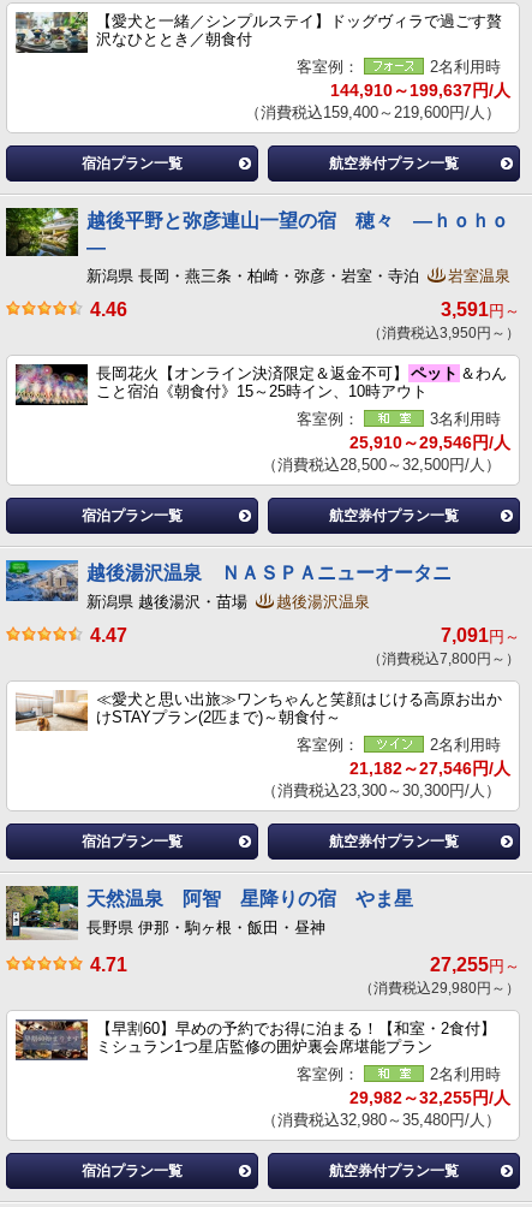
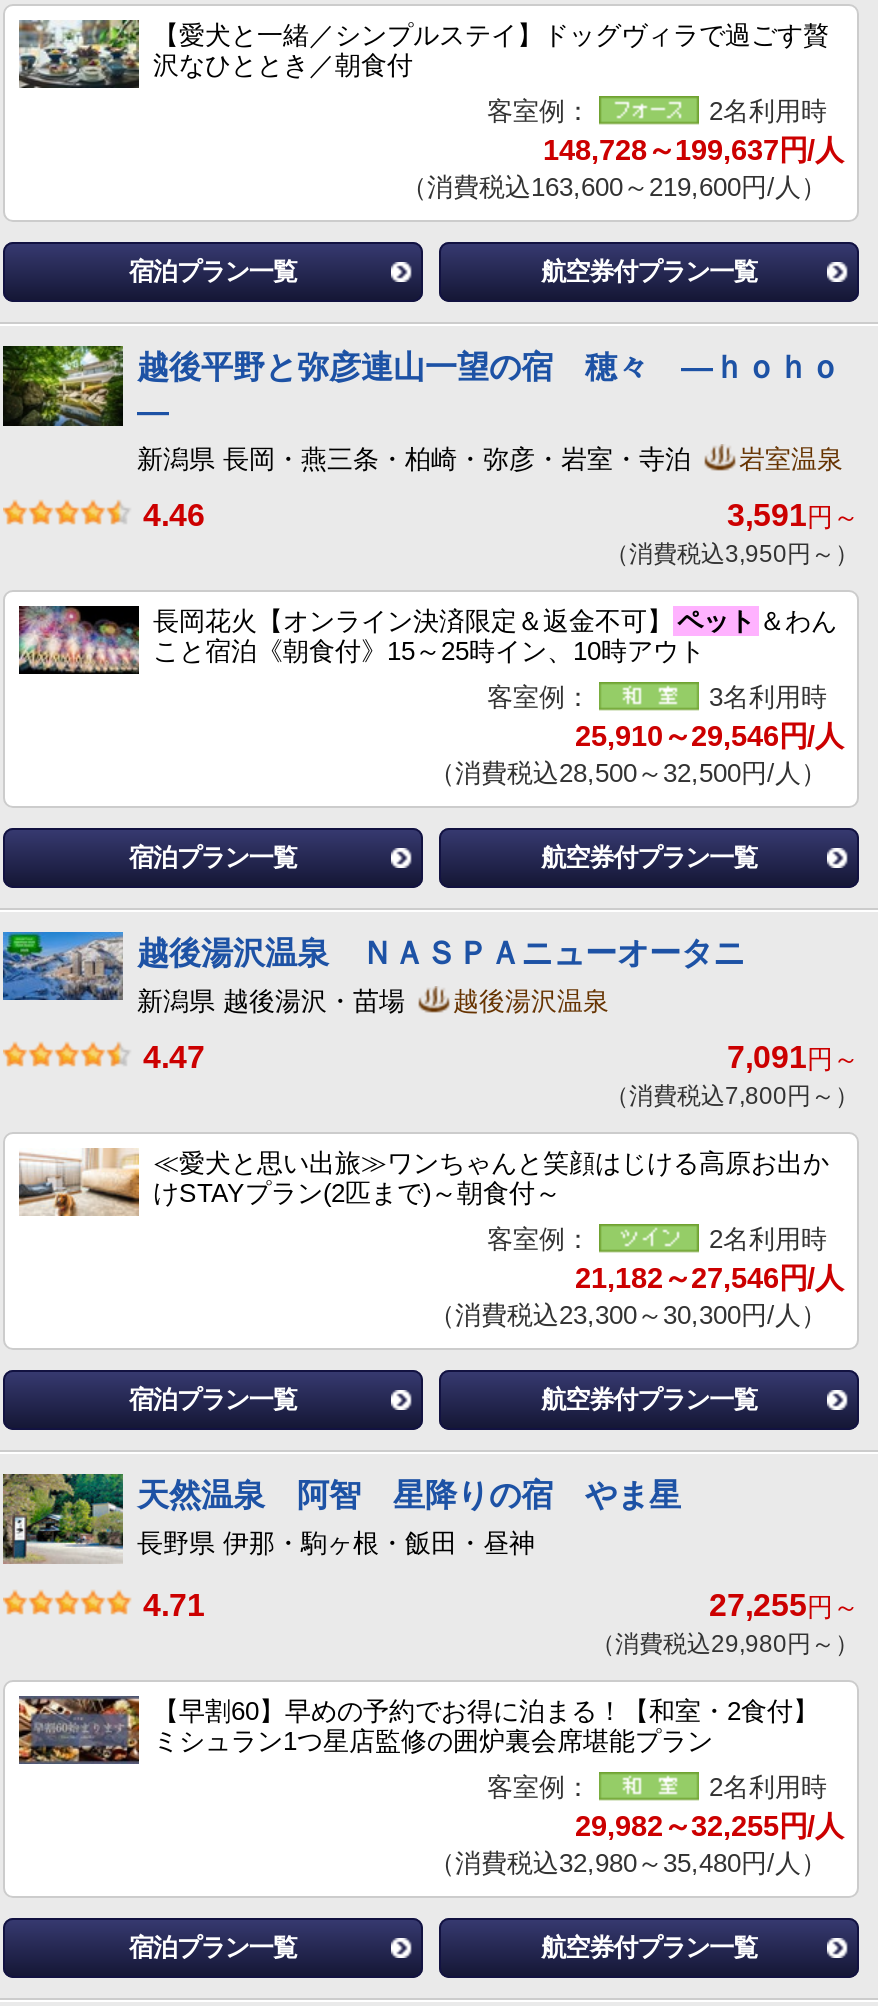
- 144,910～199,637円/人
+ 148,728～199,637円/人

- （消費税込159,400～219,600円/人）
+ （消費税込163,600～219,600円/人）
